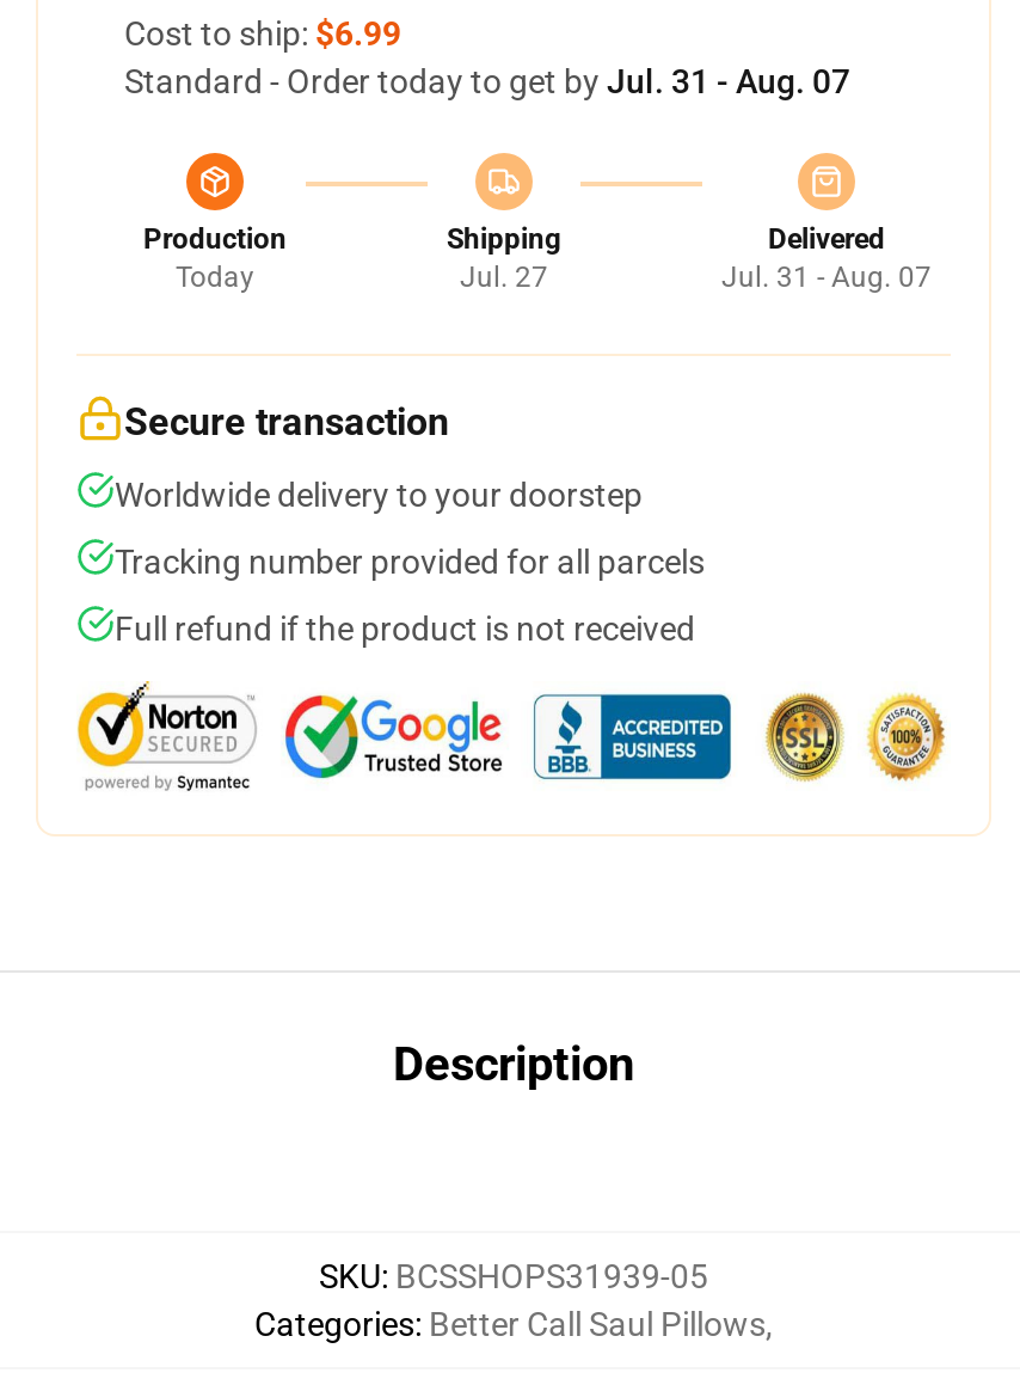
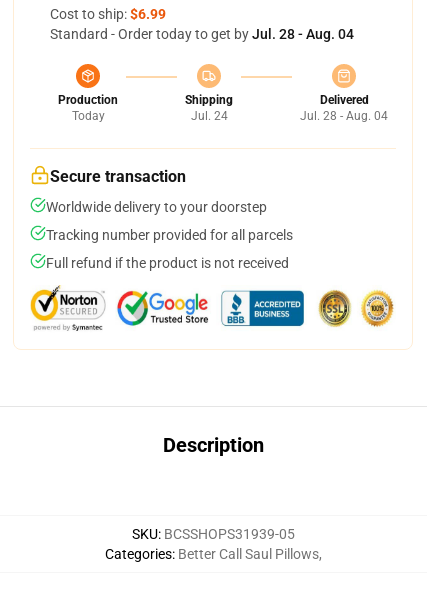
- Standard - Order today to get by Jul. 31 - Aug. 07
+ Standard - Order today to get by Jul. 28 - Aug. 04

- Jul. 27
+ Jul. 24

- Jul. 31 - Aug. 07
+ Jul. 28 - Aug. 04
